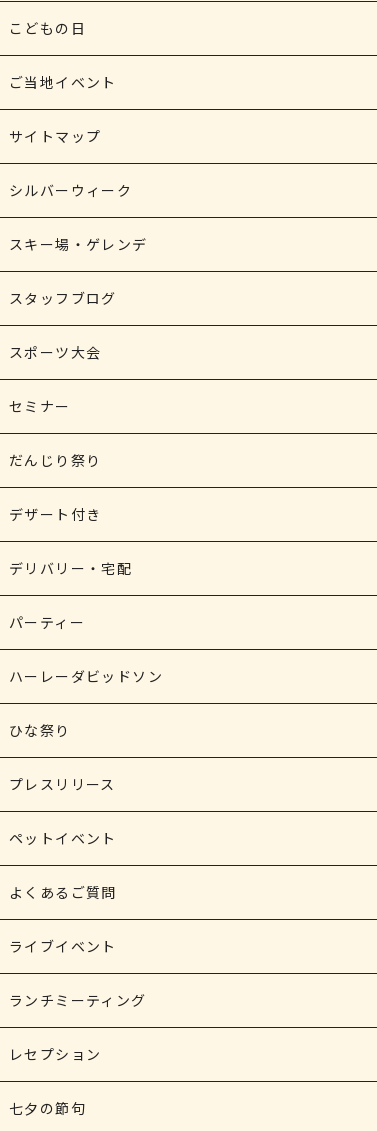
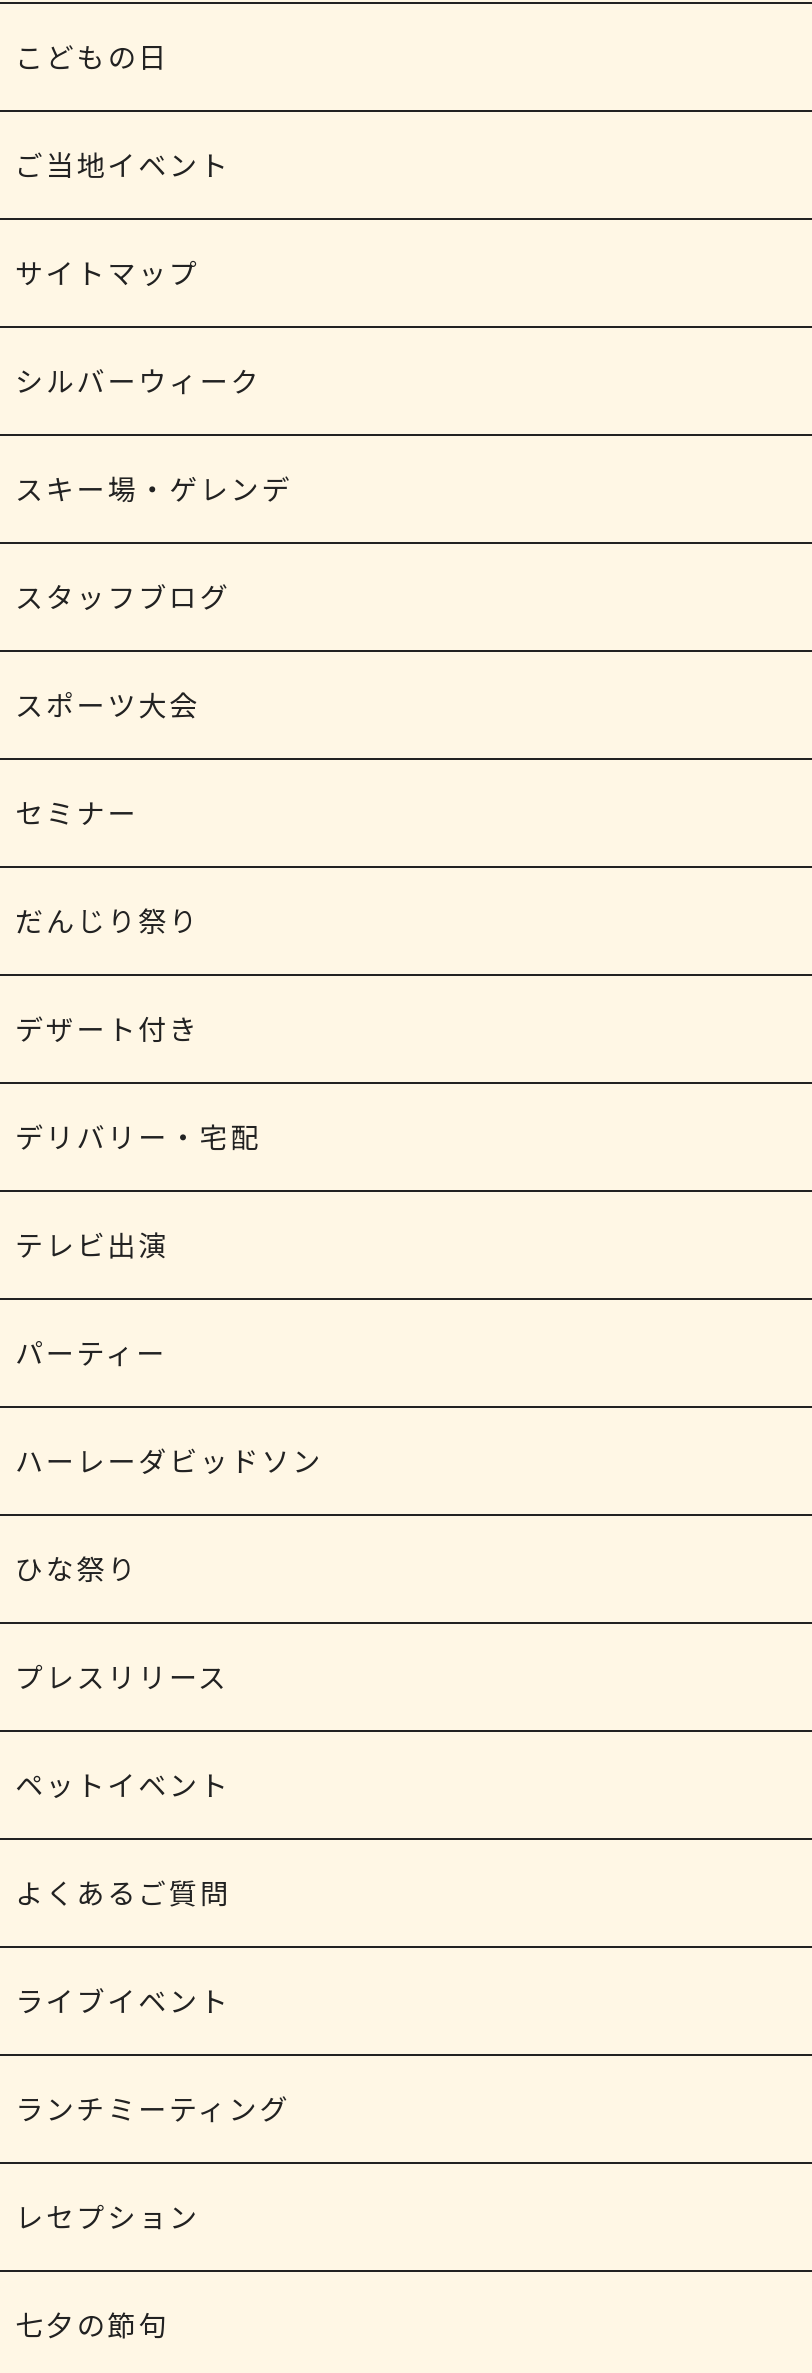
+ テレビ出演
